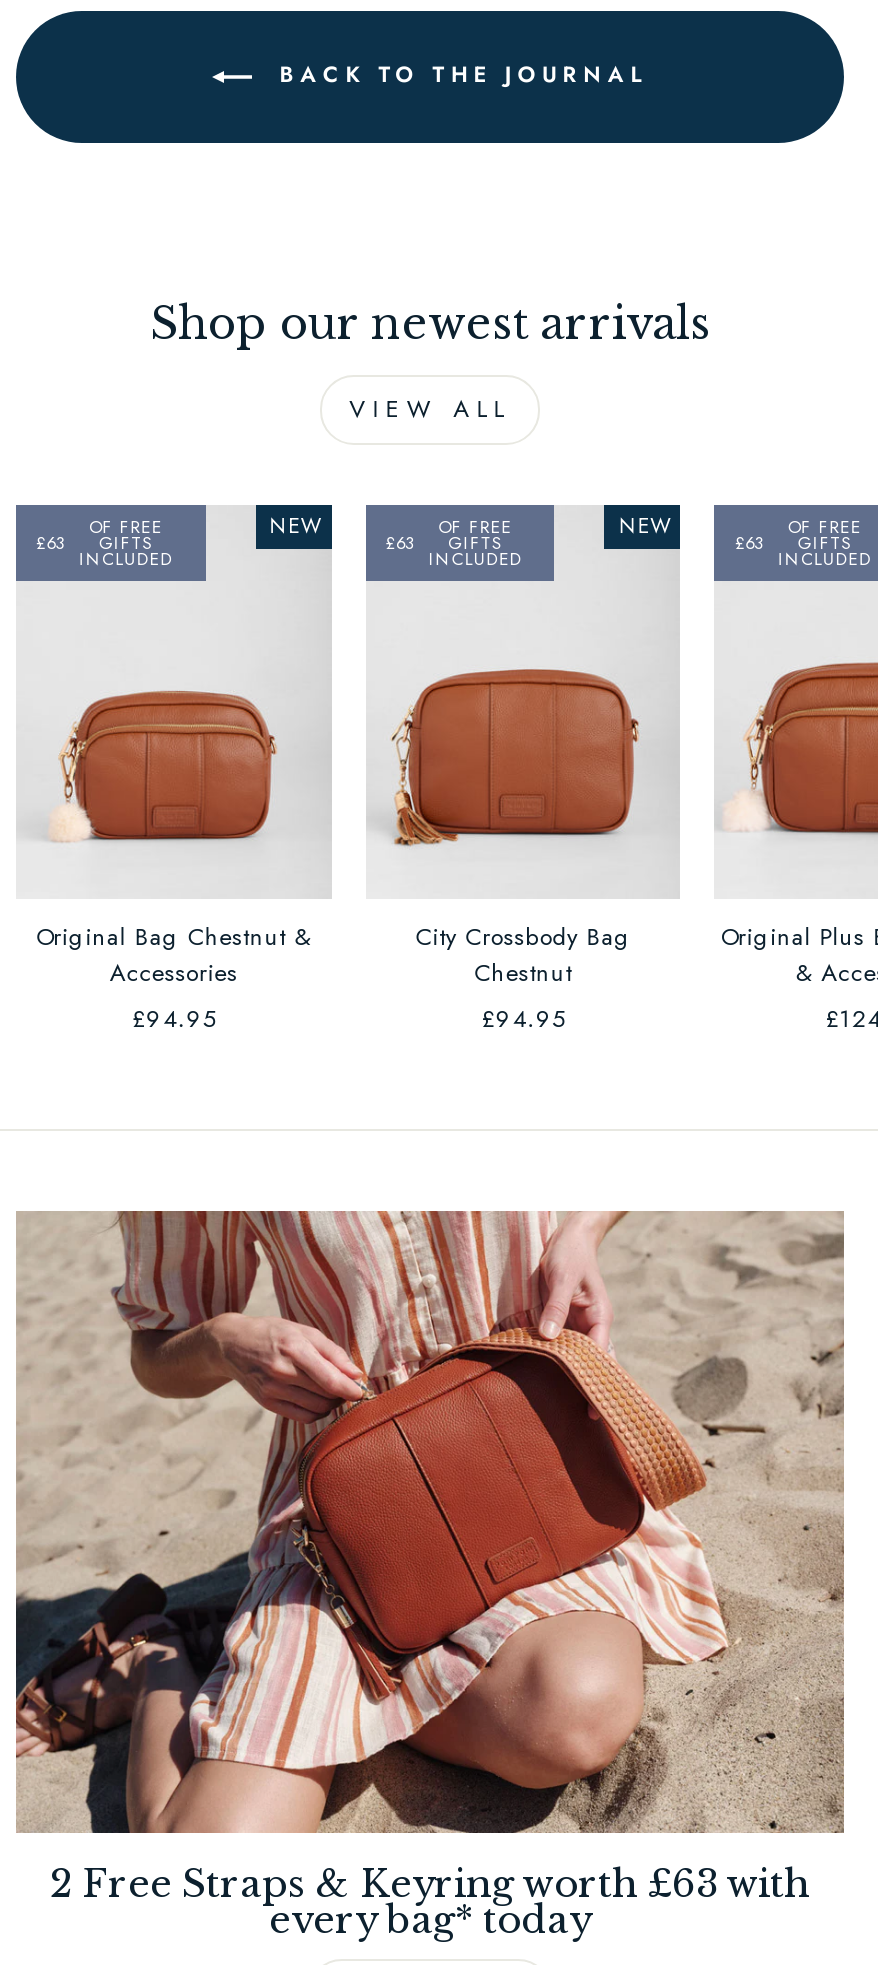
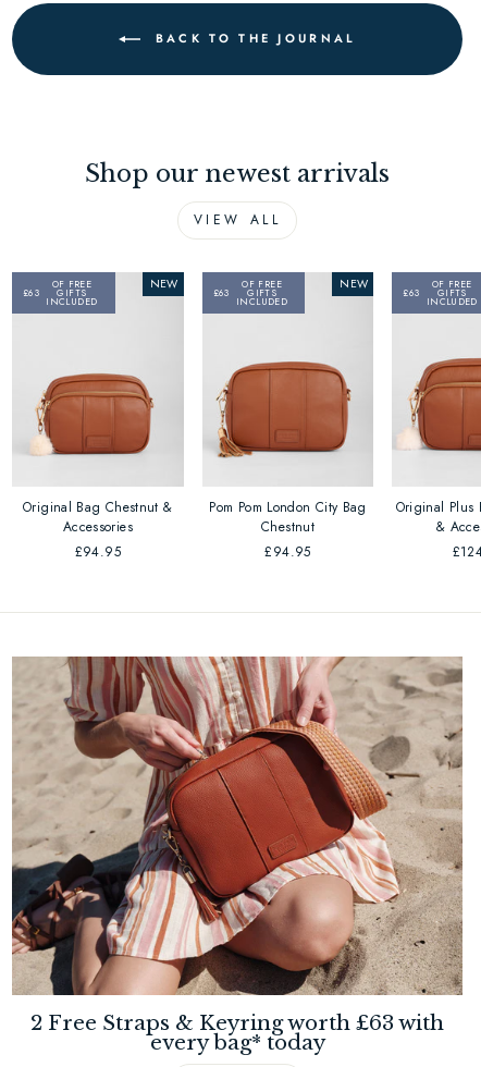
- City Crossbody Bag
+ Pom Pom London City Bag
